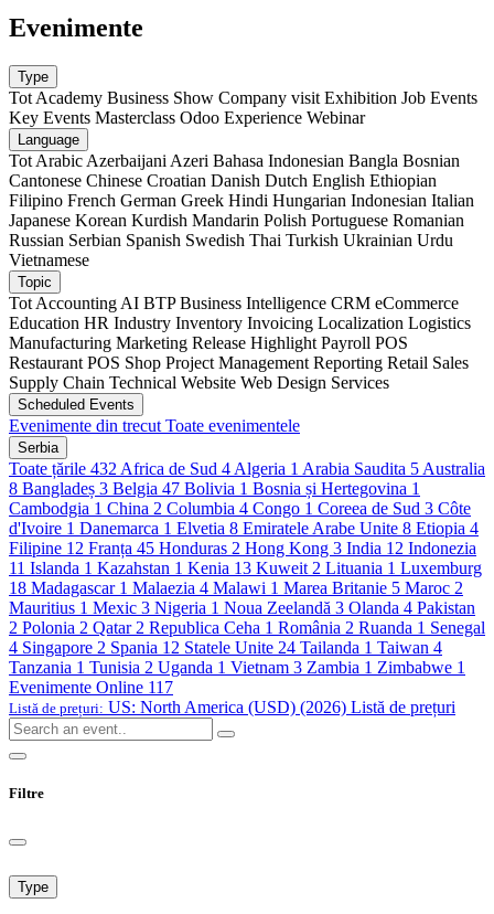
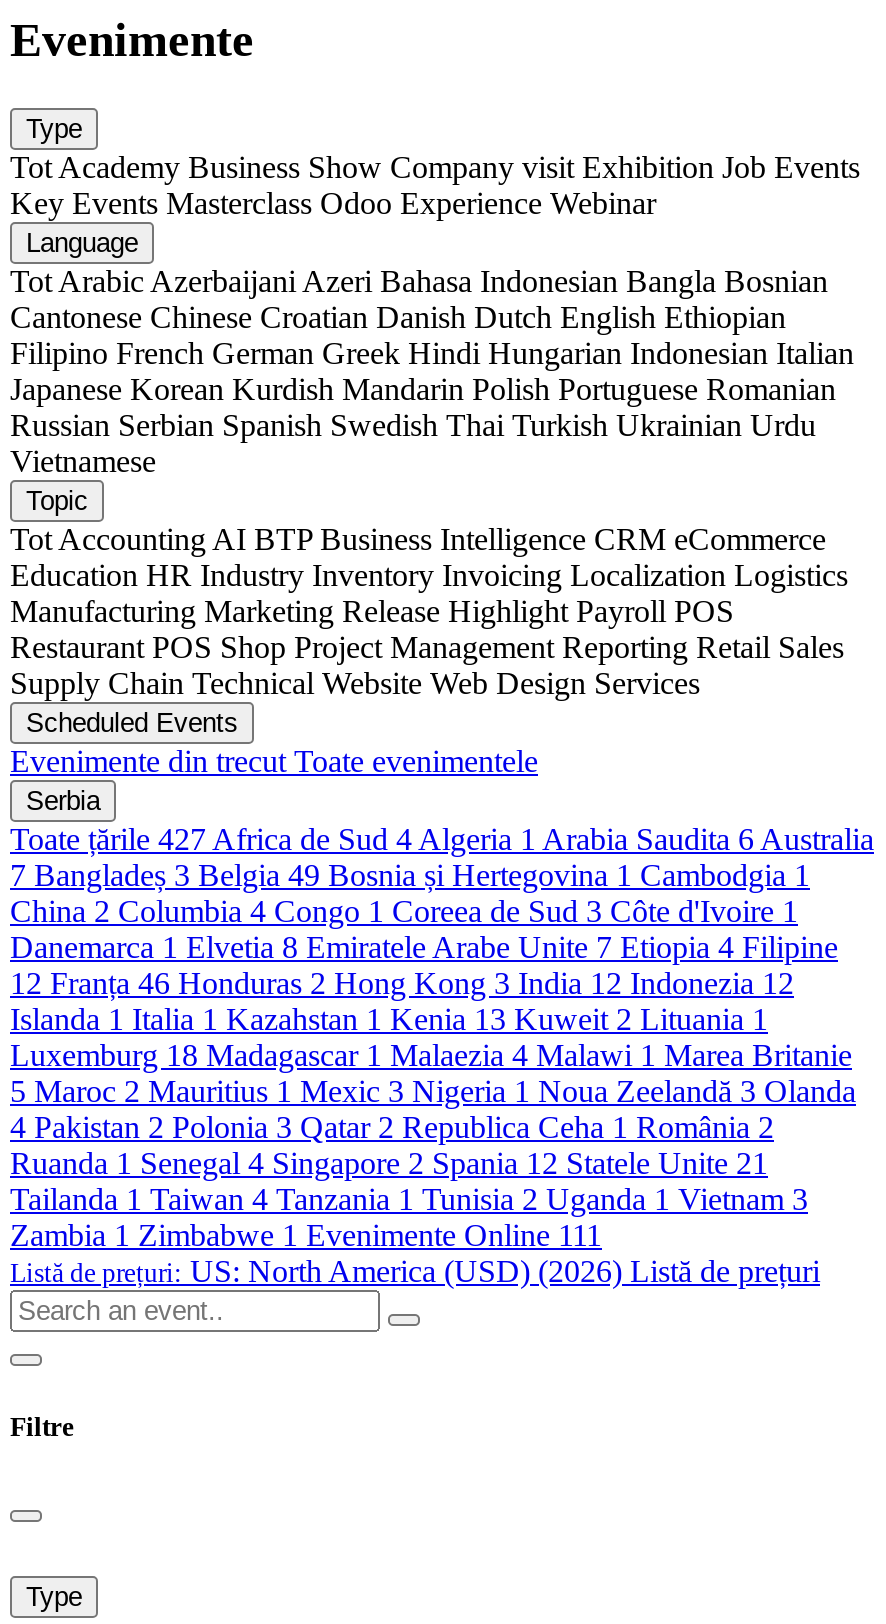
- Toate țările 432 Africa de Sud 4 Algeria 1 Arabia Saudita 5 Australia
- 8 Bangladeș 3 Belgia 47 Bolivia 1 Bosnia și Hertegovina 1
- Cambodgia 1 China 2 Columbia 4 Congo 1 Coreea de Sud 3 Côte
- d'Ivoire 1 Danemarca 1 Elvetia 8 Emiratele Arabe Unite 8 Etiopia 4
- Filipine 12 Franța 45 Honduras 2 Hong Kong 3 India 12 Indonezia
- 11 Islanda 1 Kazahstan 1 Kenia 13 Kuweit 2 Lituania 1 Luxemburg
- 18 Madagascar 1 Malaezia 4 Malawi 1 Marea Britanie 5 Maroc 2
- Mauritius 1 Mexic 3 Nigeria 1 Noua Zeelandă 3 Olanda 4 Pakistan
- 2 Polonia 2 Qatar 2 Republica Ceha 1 România 2 Ruanda 1 Senegal
- 4 Singapore 2 Spania 12 Statele Unite 24 Tailanda 1 Taiwan 4
- Tanzania 1 Tunisia 2 Uganda 1 Vietnam 3 Zambia 1 Zimbabwe 1
- Evenimente Online 117
+ Toate țările 427 Africa de Sud 4 Algeria 1 Arabia Saudita 6 Australia
+ 7 Bangladeș 3 Belgia 49 Bosnia și Hertegovina 1 Cambodgia 1
+ China2 Columbia4 Congo 1 Coreea de Sud 3 Côte d'Ivoire 1
+ Danemarca 1 Elvetia 8 Emiratele Arabe Unite 7 Etiopia 4 Filipine
+ 12 Franța 46 Honduras 2 Hong Kong 3 India 12 Indonezia 12
+ Islanda 1 Italia 1 Kazahstan 1 Kenia 13 Kuweit 2 Lituania 1
+ Luxemburg 18 Madagascar 1 Malaezia 4 Malawi 1 Marea Britanie
+ 5 Maroc 2 Mauritius 1 Mexic 3 Nigeria 1 Noua Zeelandă 3 Olanda
+ 4 Pakistan 2 Polonia 3 Qatar 2 Republica Ceha 1 România 2
+ Ruanda 1 Senegal 4 Singapore 2 Spania 12 Statele Unite 21
+ Tailanda 1 Taiwan 4 Tanzania 1 Tunisia 2 Uganda 1 Vietnam 3
+ Zambia 1 Zimbabwe 1 Evenimente Online 111
